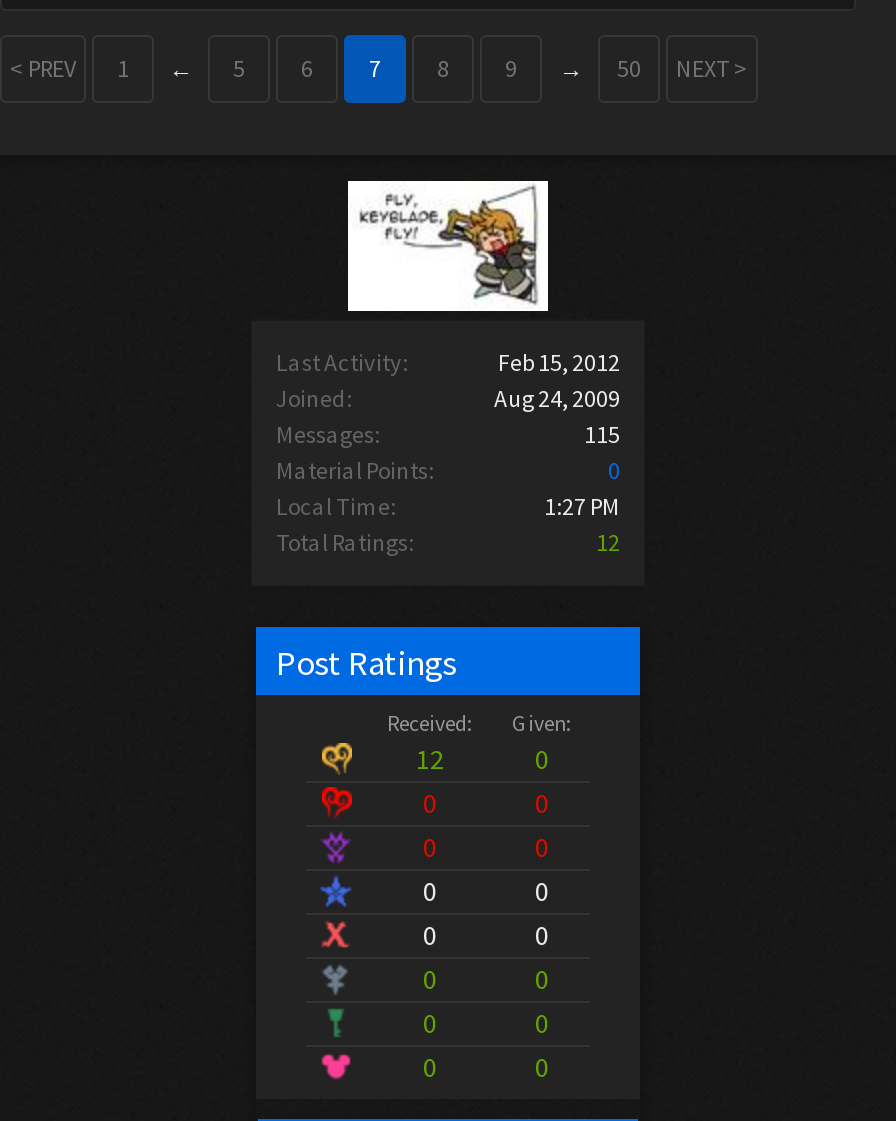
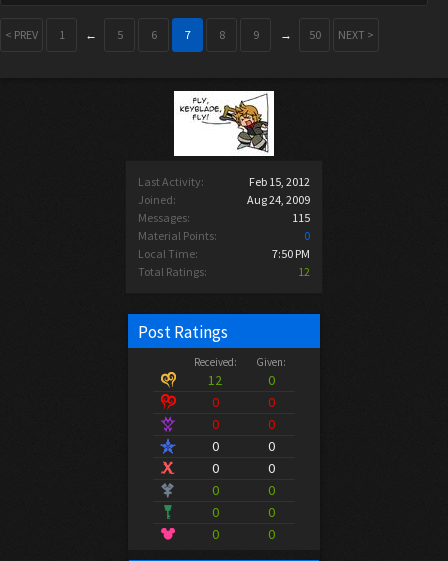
- 1:27 PM
+ 7:50 PM
